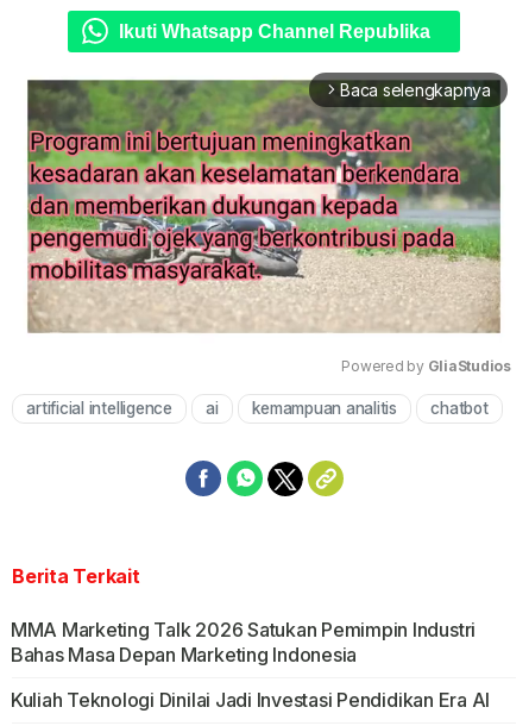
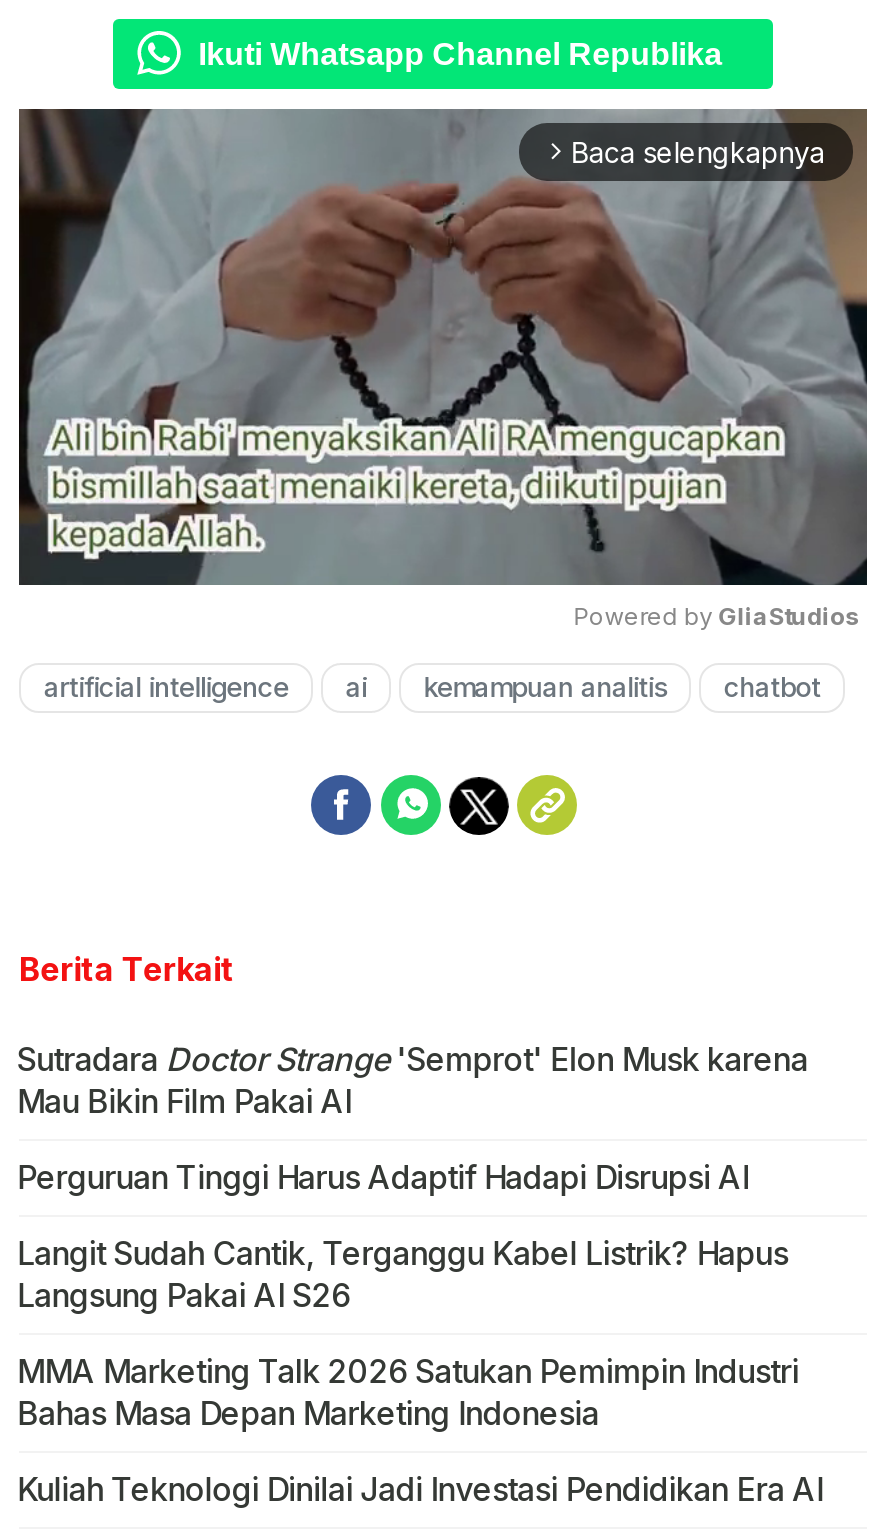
- [image]
+ [image]

+ Sutradara Doctor Strange 'Semprot' Elon Musk karena
+ Mau Bikin Film Pakai AI
+ Perguruan Tinggi Harus Adaptif Hadapi Disrupsi AI
+ Langit Sudah Cantik, Terganggu Kabel Listrik? Hapus
+ Langsung Pakai AI S26
